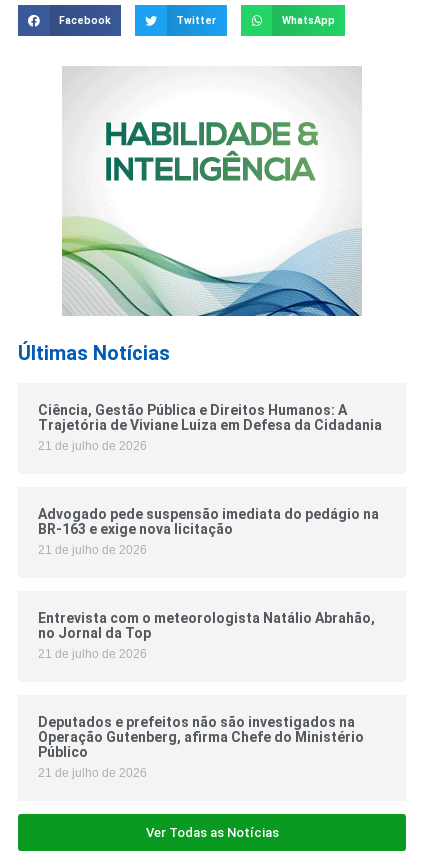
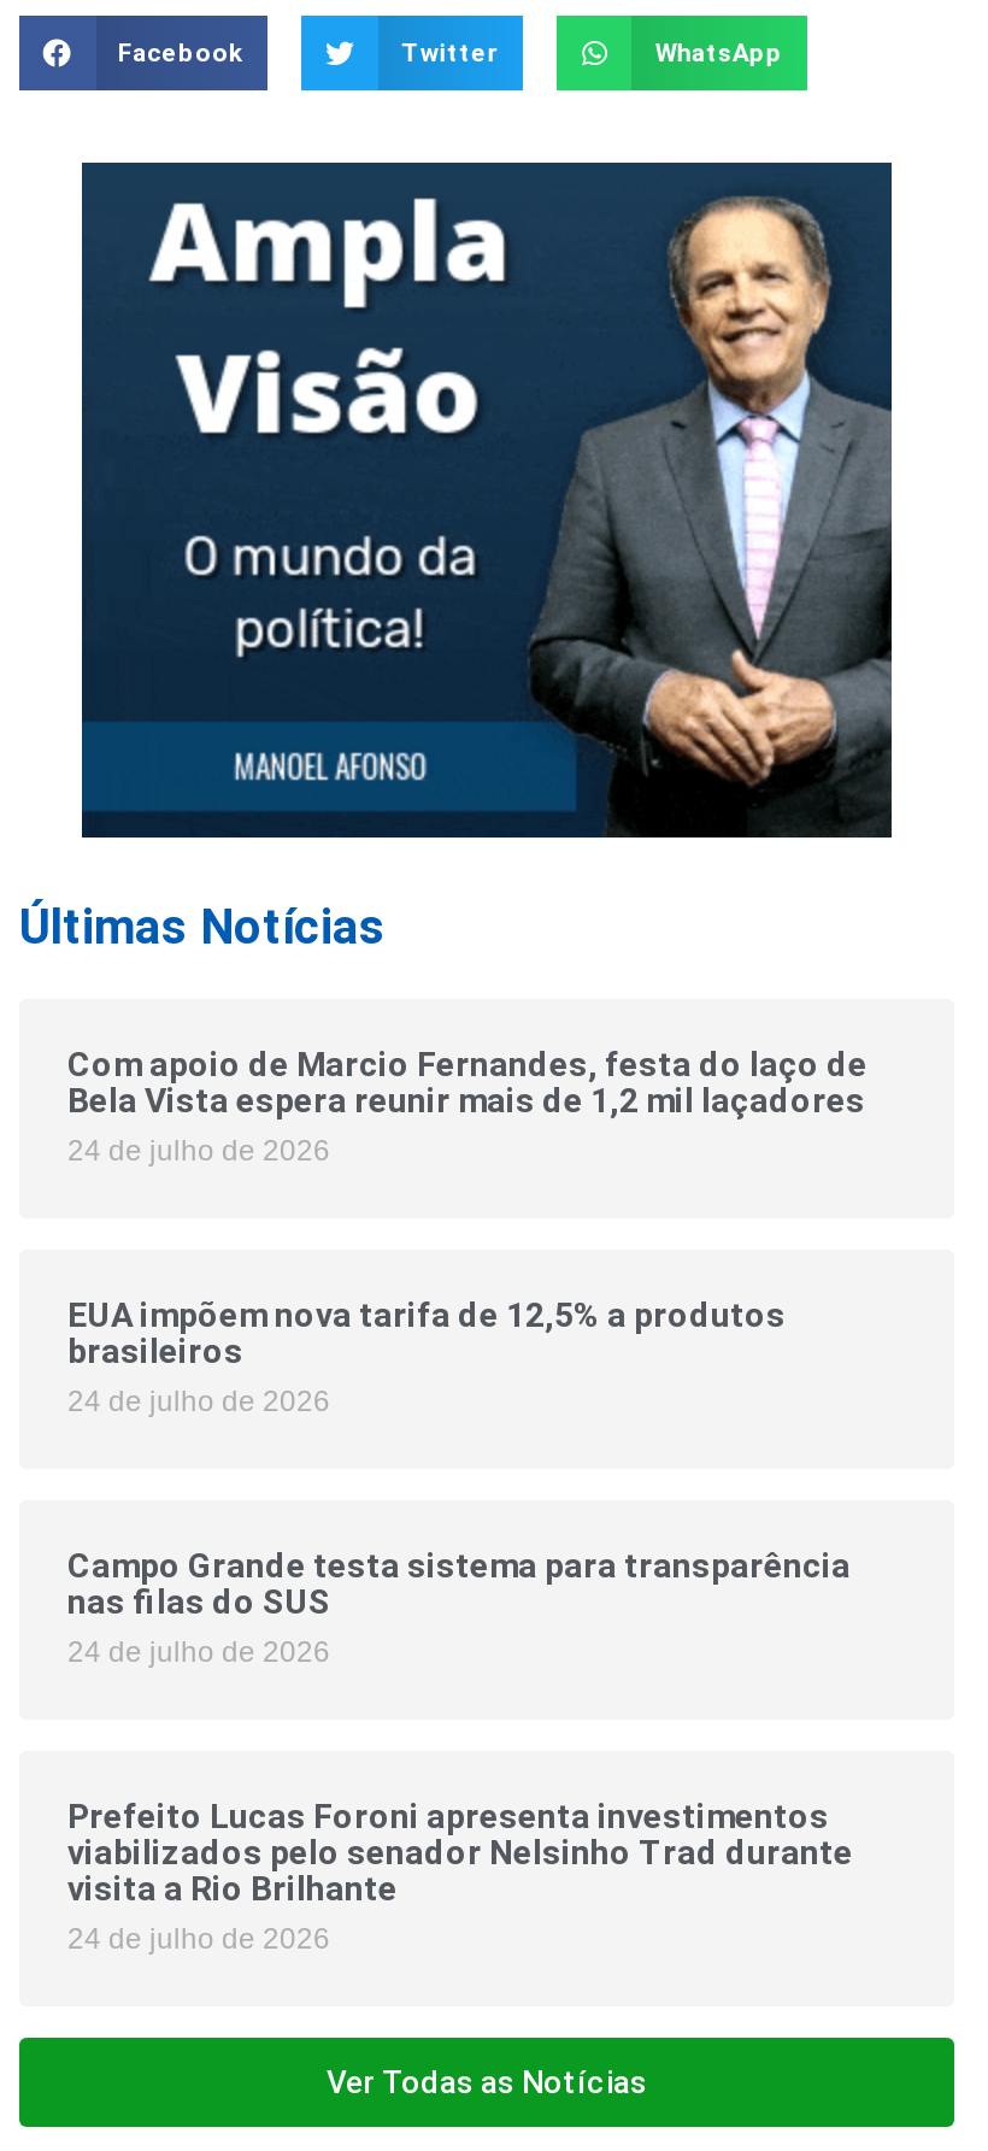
- [image]
+ [image]

- Ciência, Gestão Pública e Direitos Humanos: A
- Trajetória de Viviane Luiza em Defesa da Cidadania
- 21 de julho de 2026
+ Com apoio de Marcio Fernandes, festa do laço de
+ Bela Vista espera reunir mais de 1,2 mil laçadores
+ 24 de julho de 2026

- Advogado pede suspensão imediata do pedágio na
- BR-163 e exige nova licitação
- 21 de julho de 2026
+ EUA impõem nova tarifa de 12,5% a produtos
+ brasileiros
+ 24 de julho de 2026

- Entrevista com o meteorologista Natálio Abrahão,
- no Jornal da Top
- 21 de julho de 2026
+ Campo Grande testa sistema para transparência
+ nas filas do SUS
+ 24 de julho de 2026

- Deputados e prefeitos não são investigados na
- Operação Gutenberg, afirma Chefe do Ministério
- Público
- 21 de julho de 2026
+ Prefeito Lucas Foroni apresenta investimentos
+ viabilizados pelo senador Nelsinho Trad durante
+ visita a Rio Brilhante
+ 24 de julho de 2026
